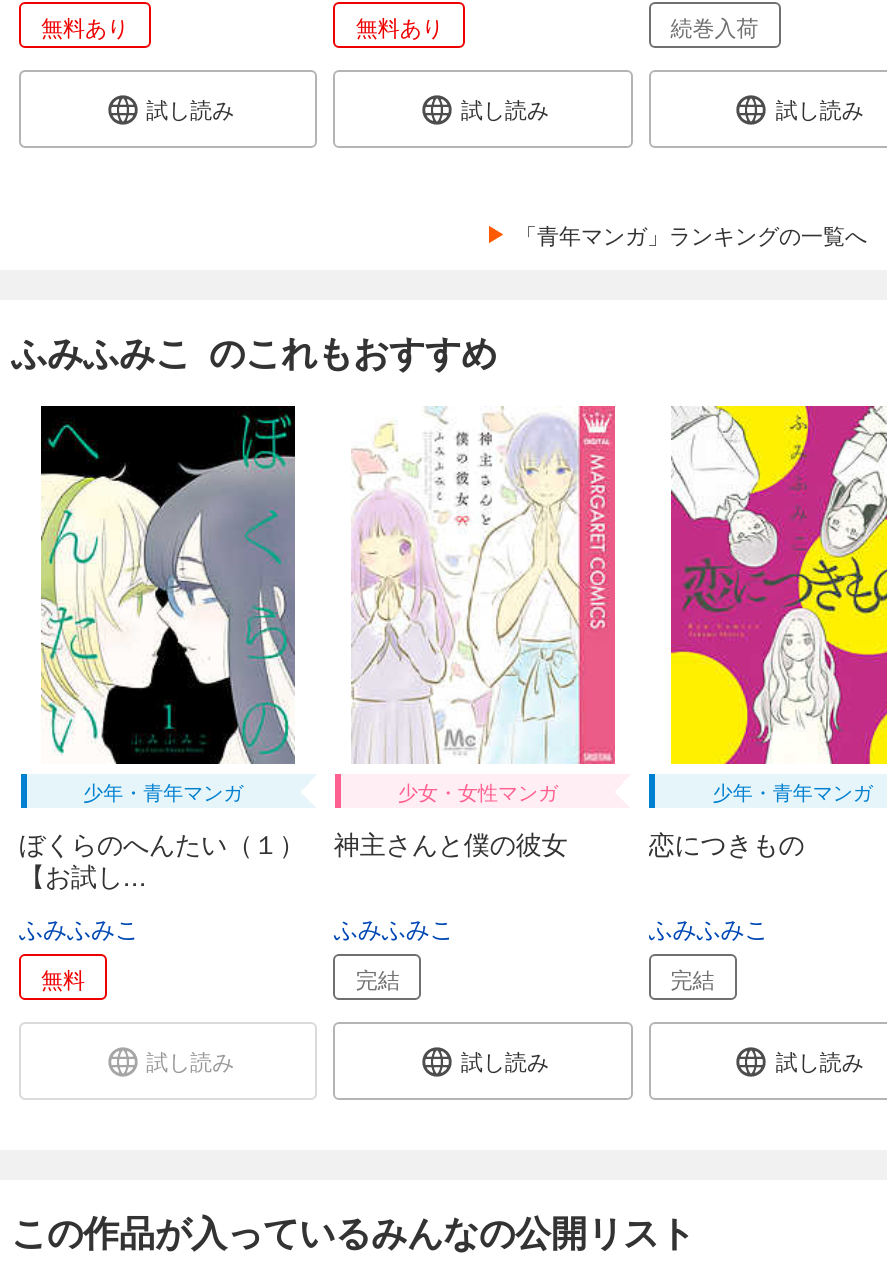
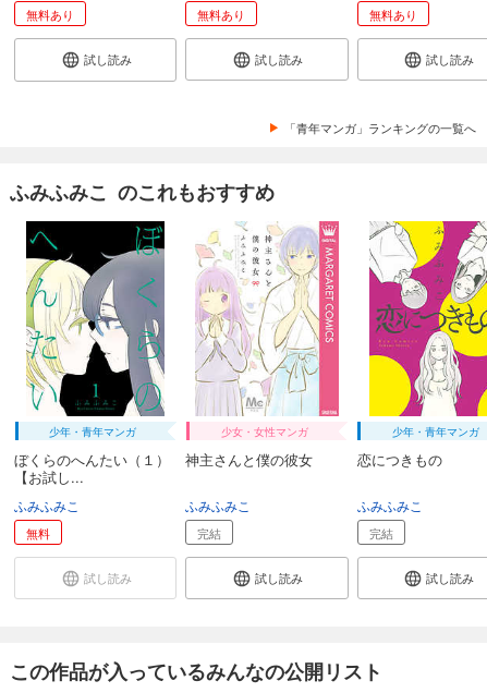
- 続巻入荷
+ 無料あり
